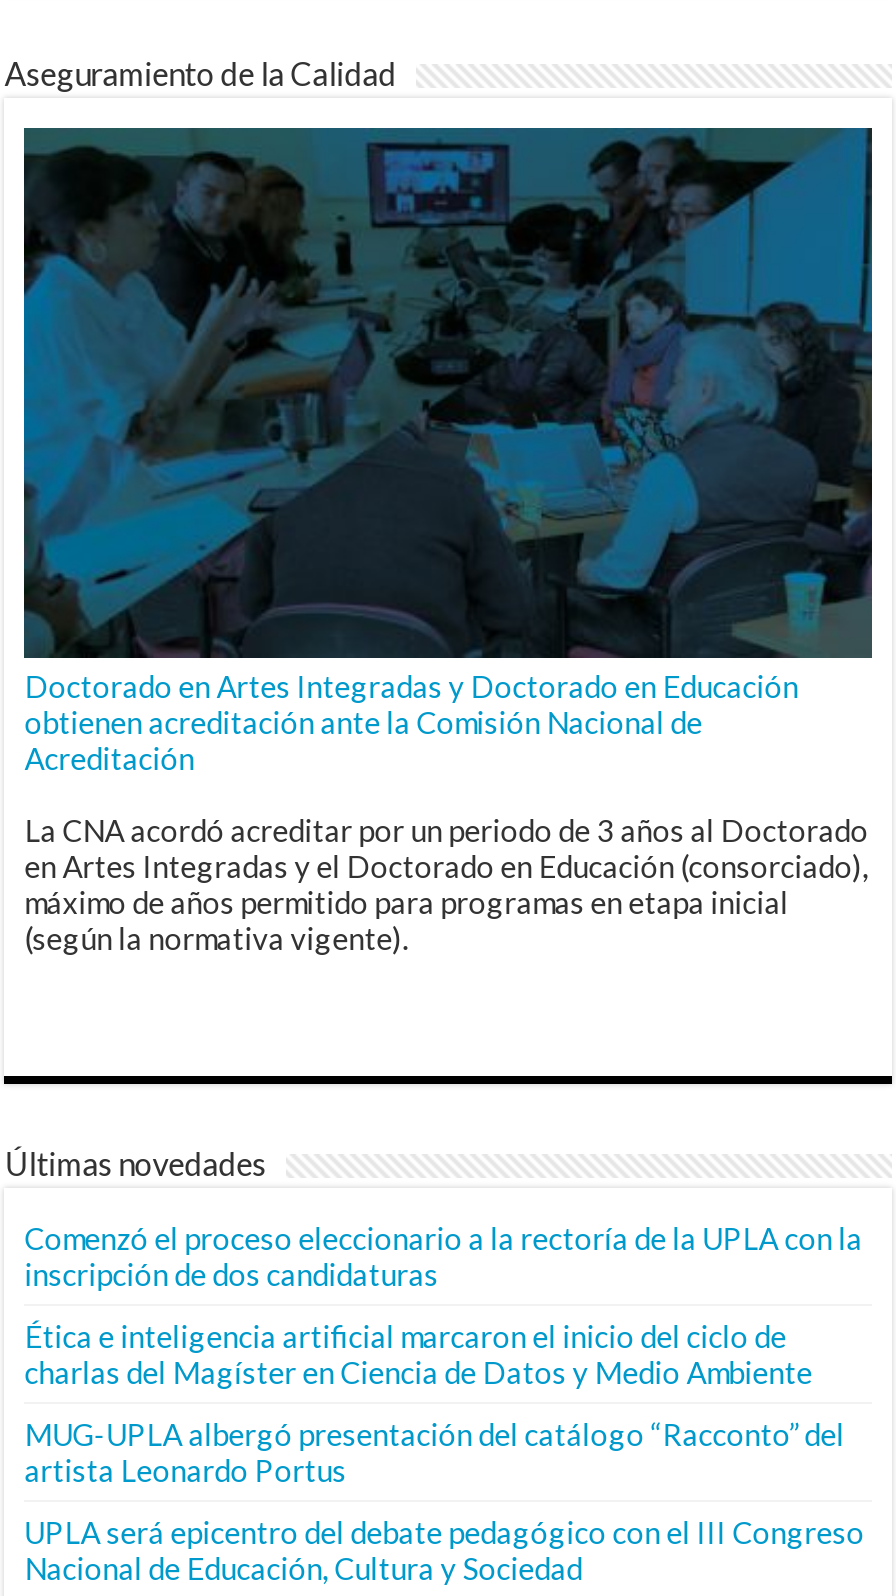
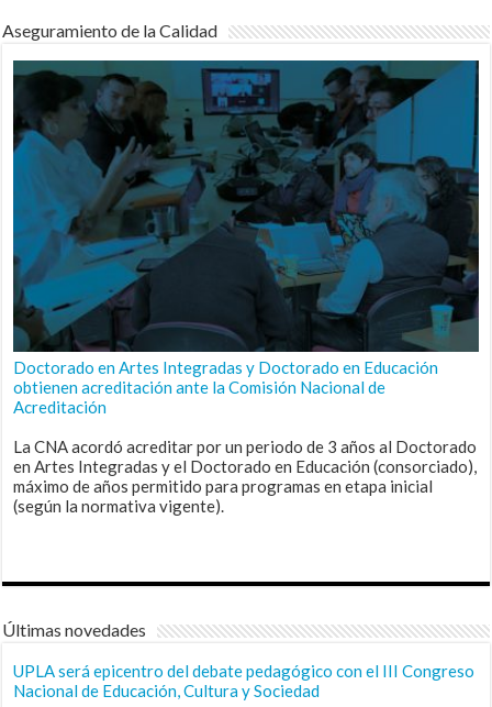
- Comenzó el proceso eleccionario a la rectoría de la UPLA con la
- inscripción de dos candidaturas
- Ética e inteligencia artificial marcaron el inicio del ciclo de
- charlas del Magíster en Ciencia de Datos y Medio Ambiente
- MUG-UPLA albergó presentación del catálogo “Racconto” del
- artista Leonardo Portus
